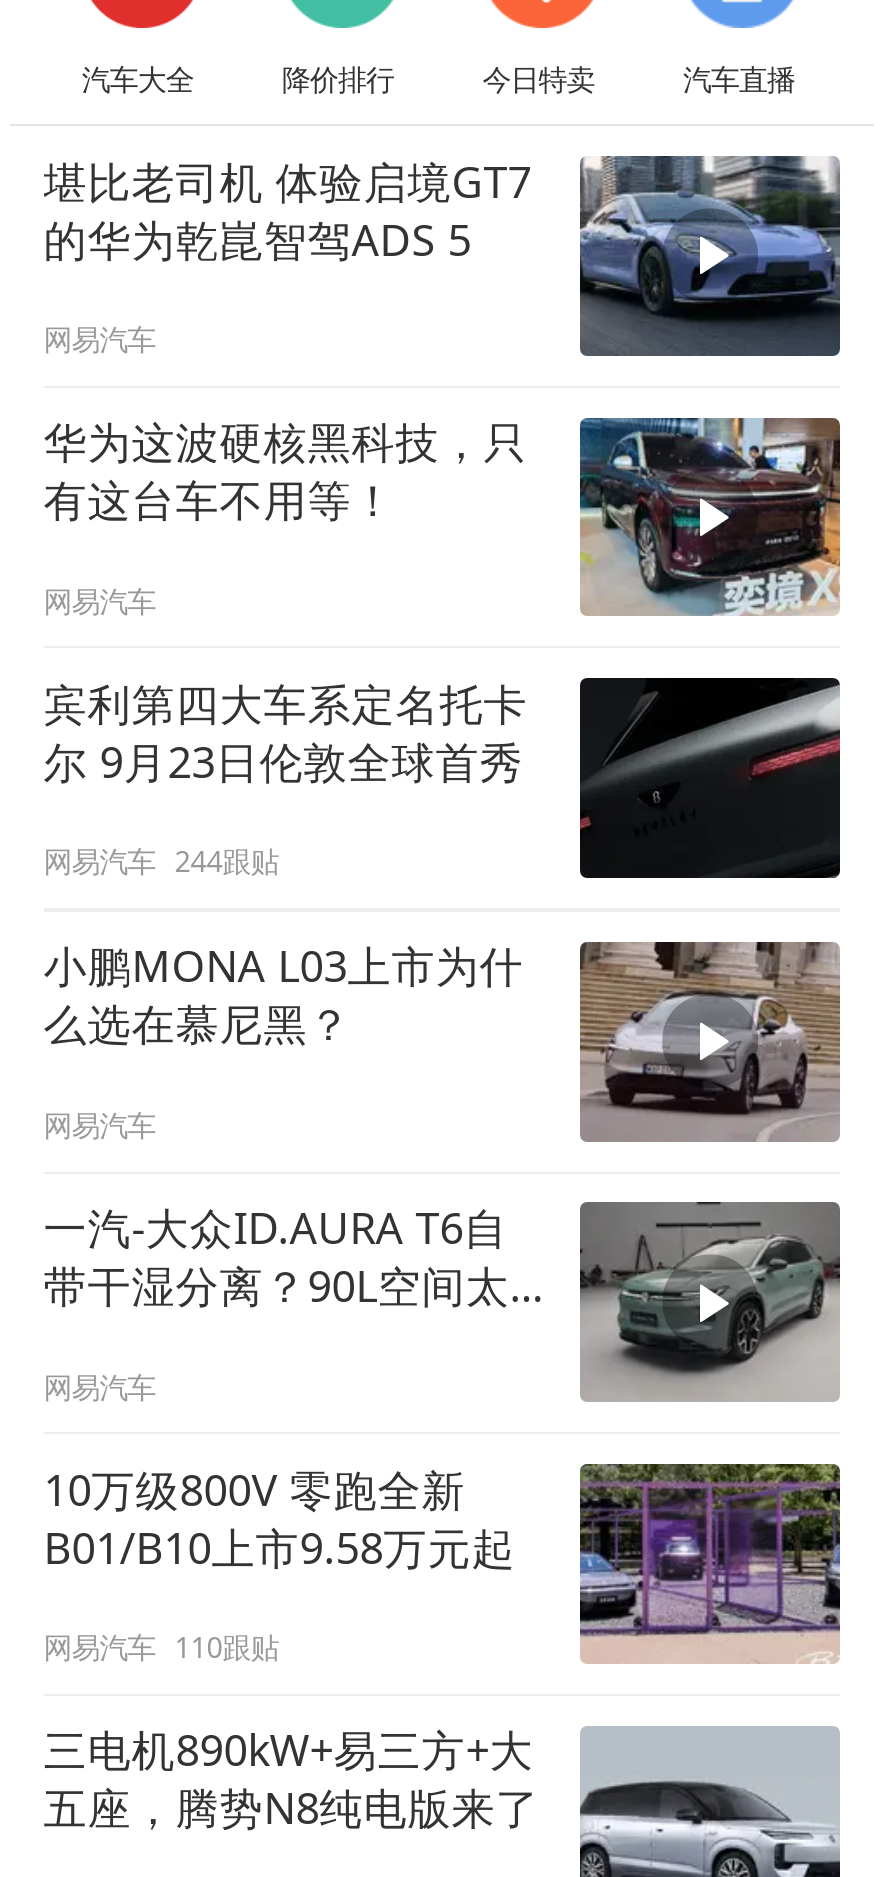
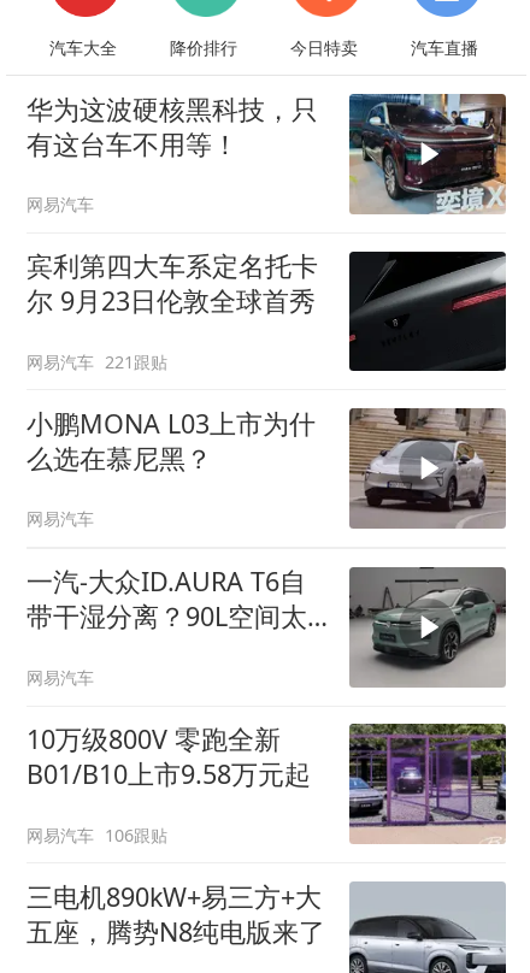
- [image]
- 堪比老司机 体验启境GT7
- 的华为乾崑智驾ADS 5
- 网易汽车

- 网易汽车 244跟贴
+ 网易汽车 221跟贴

- 网易汽车 110跟贴
+ 网易汽车 106跟贴
